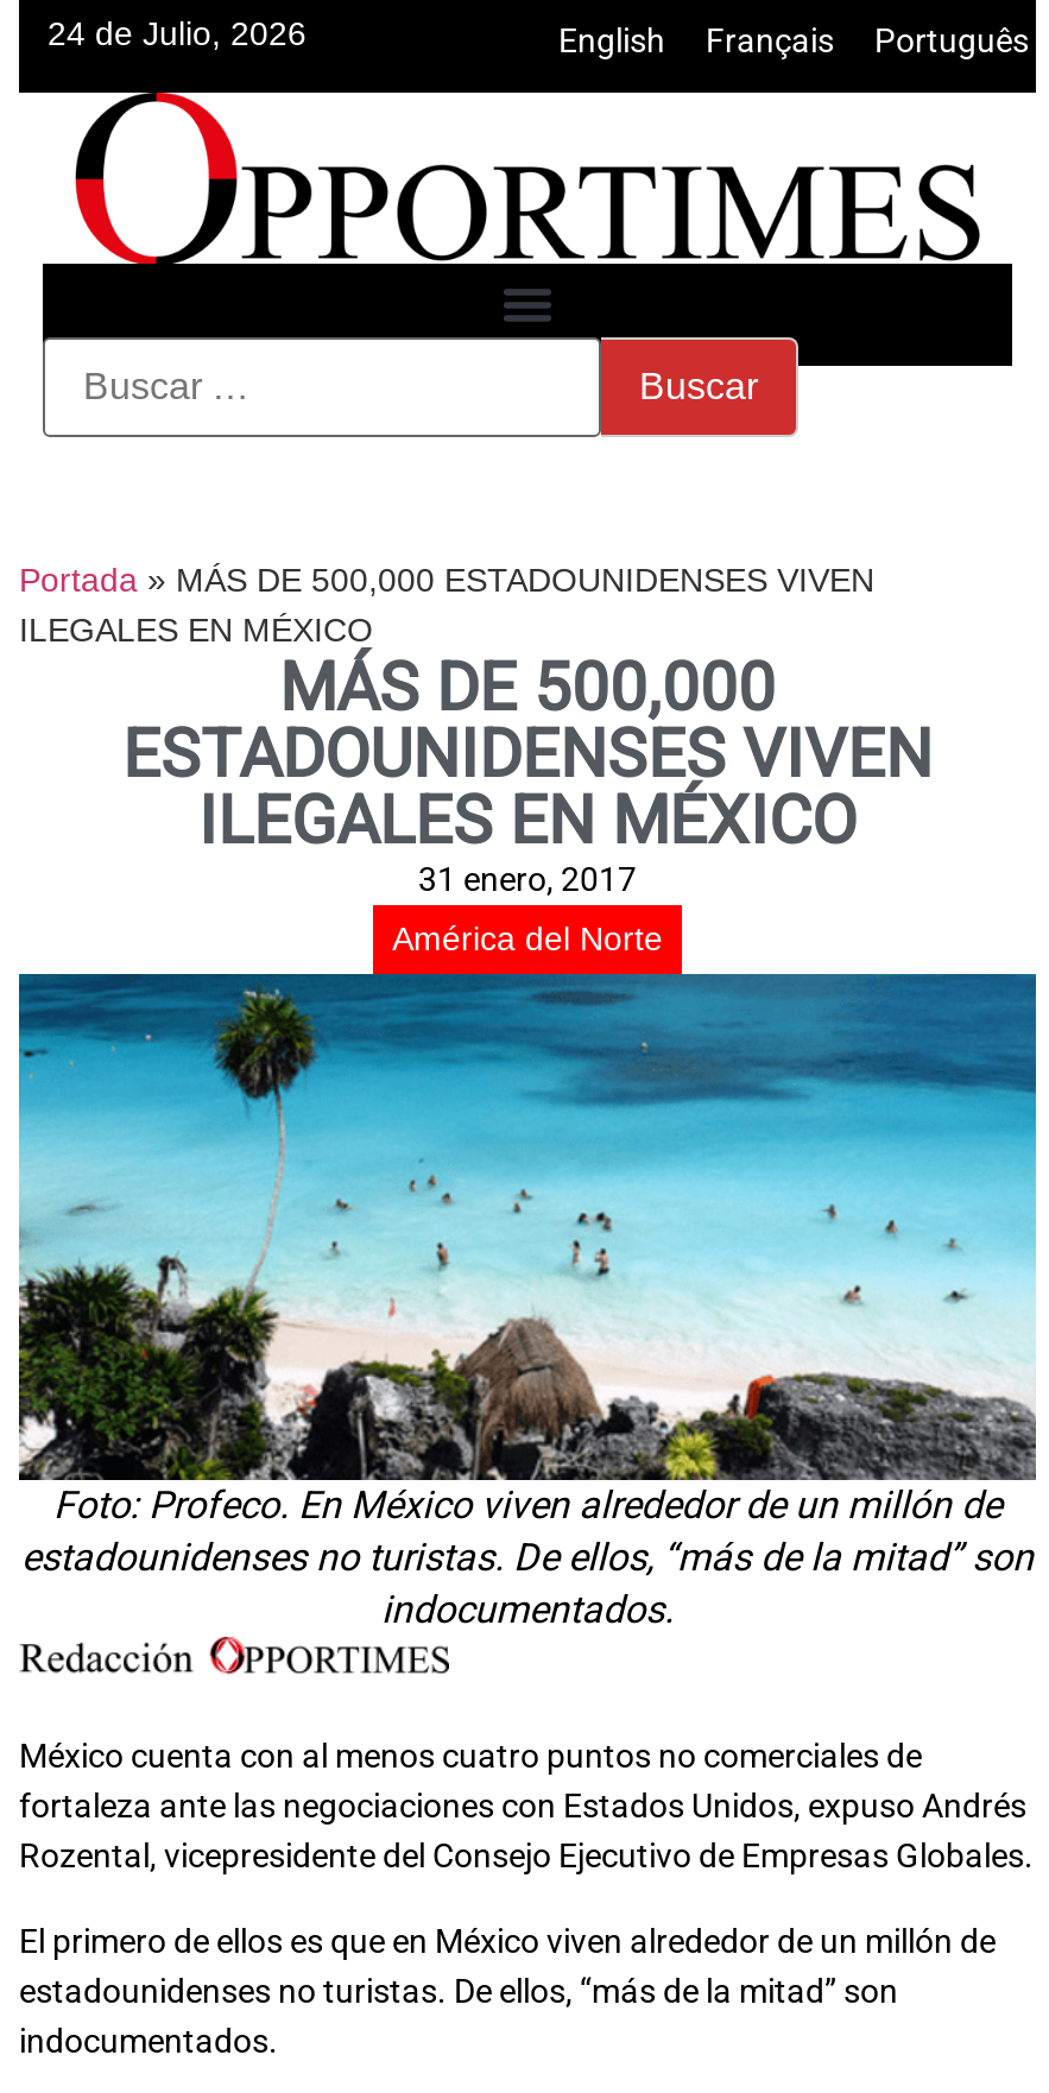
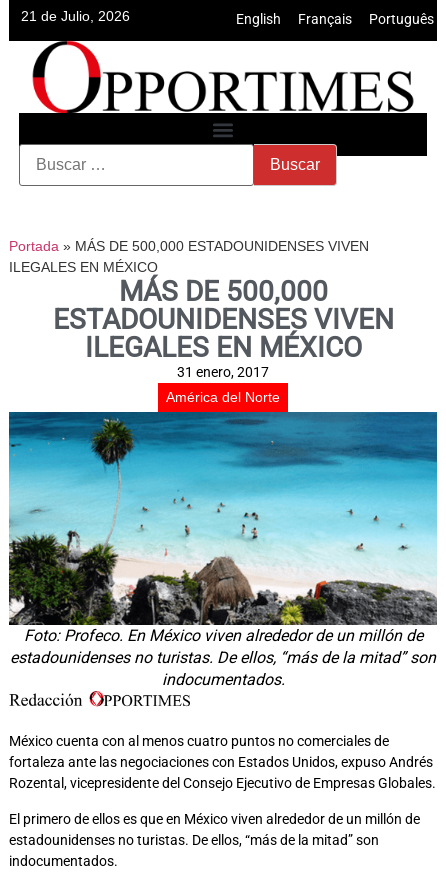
- 24 de Julio, 2026
+ 21 de Julio, 2026
